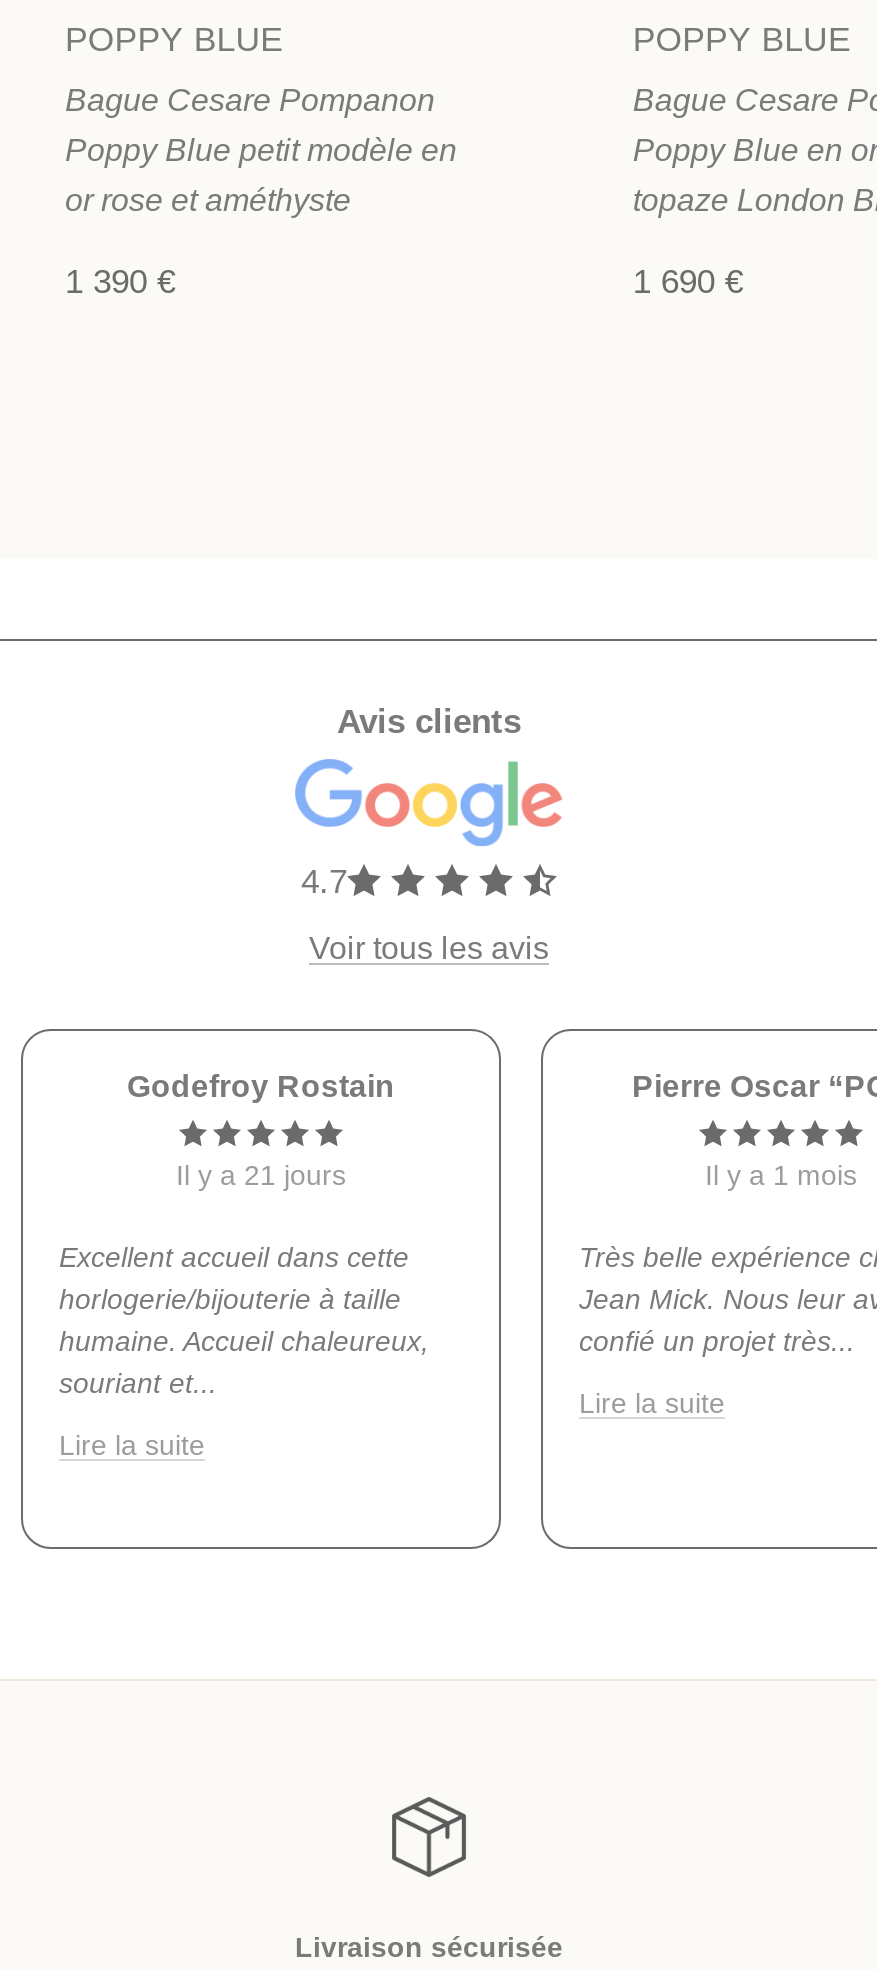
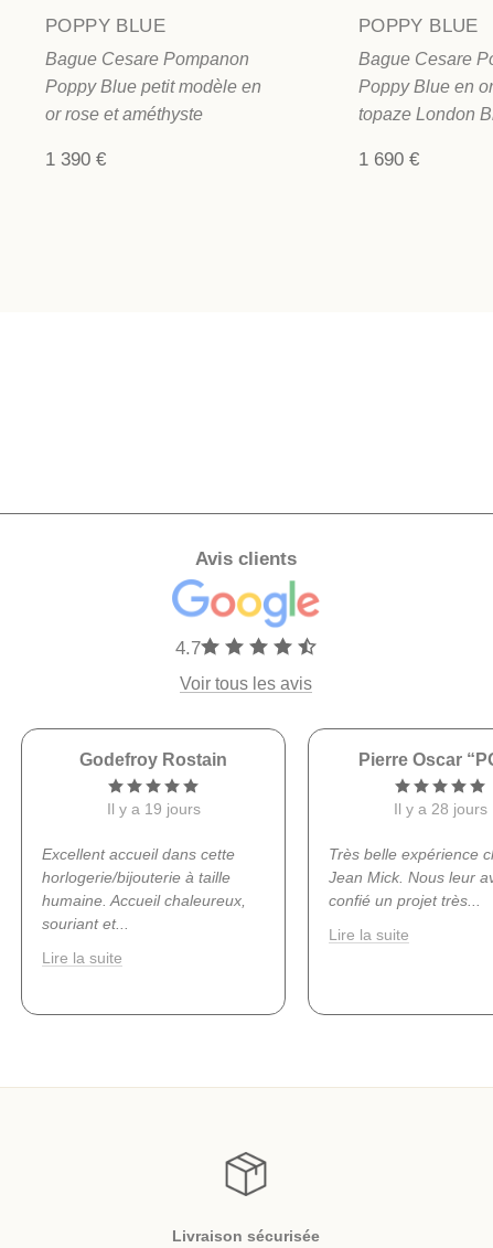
- Il y a 21 jours
+ Il y a 19 jours

- Il y a 1 mois
+ Il y a 28 jours
